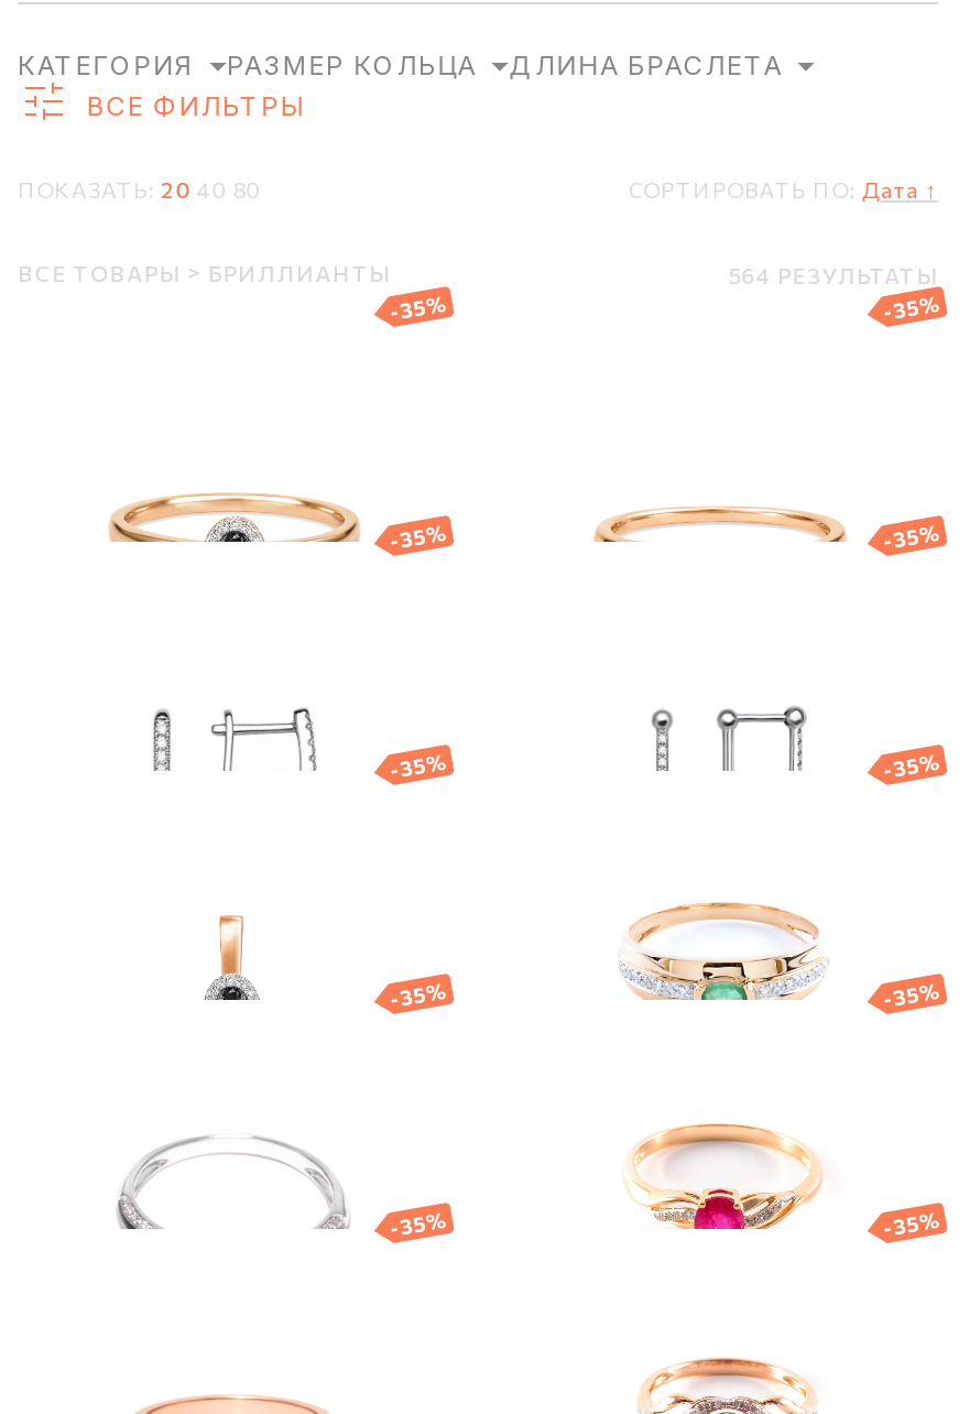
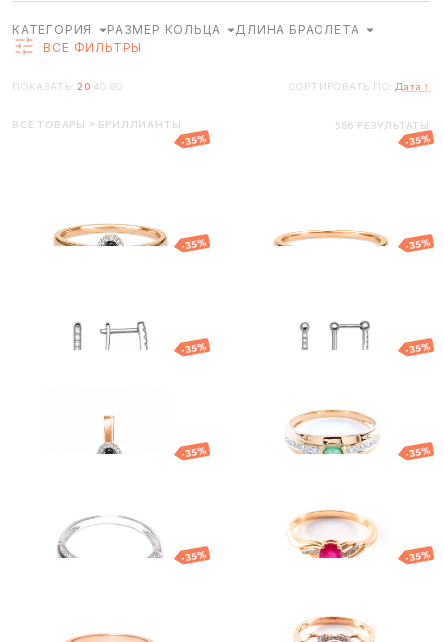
- 564 РЕЗУЛЬТАТЫ
+ 566 РЕЗУЛЬТАТЫ
